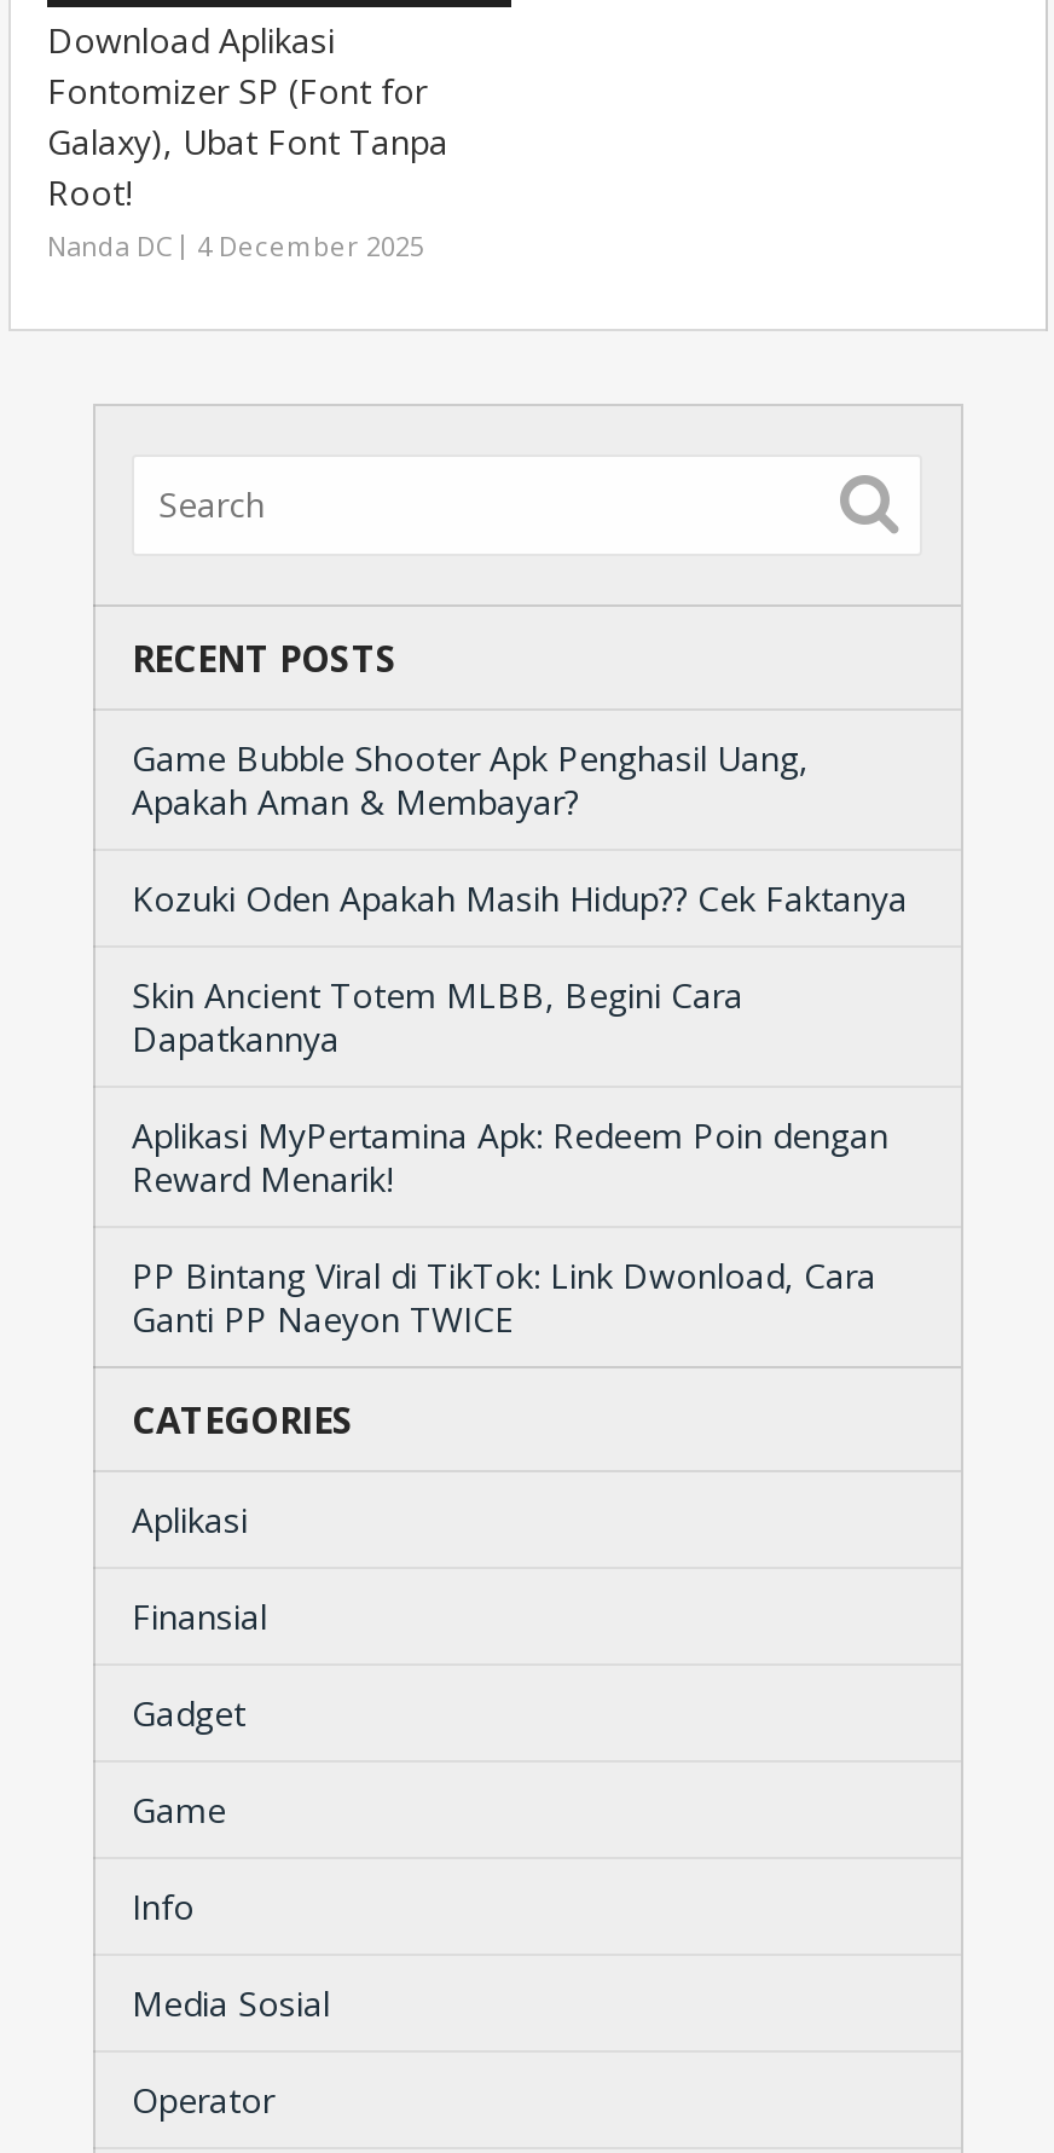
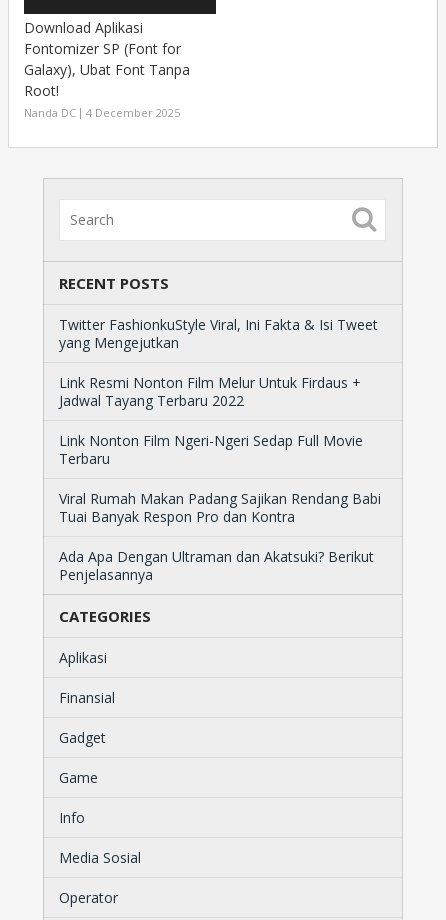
- Game Bubble Shooter Apk Penghasil Uang,
- Apakah Aman & Membayar?
+ Twitter FashionkuStyle Viral, Ini Fakta & Isi Tweet
+ yang Mengejutkan

- Kozuki Oden Apakah Masih Hidup?? Cek Faktanya
+ Link Resmi Nonton Film Melur Untuk Firdaus +
+ Jadwal Tayang Terbaru 2022

- Skin Ancient Totem MLBB, Begini Cara
- Dapatkannya
+ Link Nonton Film Ngeri-Ngeri Sedap Full Movie
+ Terbaru

- Aplikasi MyPertamina Apk: Redeem Poin dengan
- Reward Menarik!
+ Viral Rumah Makan Padang Sajikan Rendang Babi
+ Tuai Banyak Respon Pro dan Kontra

- PP Bintang Viral di TikTok: Link Dwonload, Cara
- Ganti PP Naeyon TWICE
+ Ada Apa Dengan Ultraman dan Akatsuki? Berikut
+ Penjelasannya
